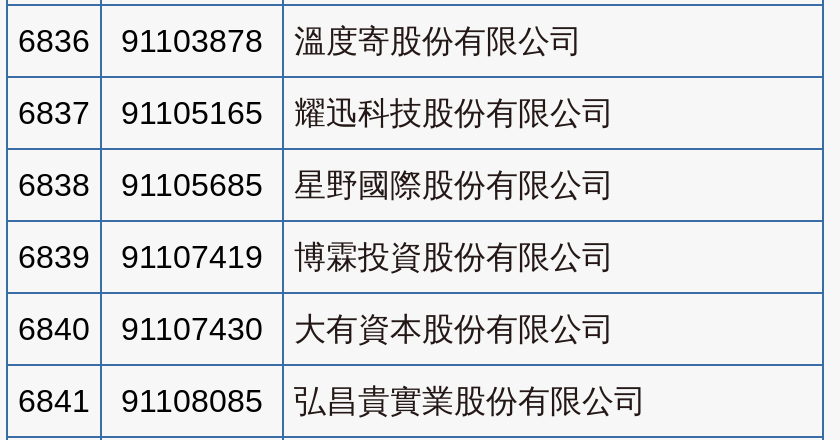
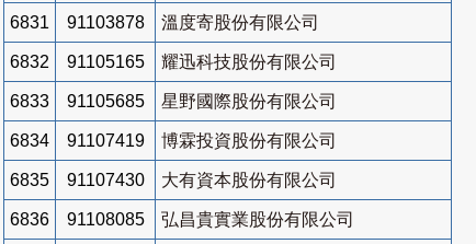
- 6836 91103878 溫度寄股份有限公司
+ 6831 91103878 溫度寄股份有限公司

- 6837 91105165 耀迅科技股份有限公司
+ 6832 91105165 耀迅科技股份有限公司

- 6838 91105685 星野國際股份有限公司
+ 6833 91105685 星野國際股份有限公司

- 6839 91107419 博霖投資股份有限公司
+ 6834 91107419 博霖投資股份有限公司

- 6840 91107430 大有資本股份有限公司
+ 6835 91107430 大有資本股份有限公司

- 6841 91108085 弘昌貴實業股份有限公司
+ 6836 91108085 弘昌貴實業股份有限公司
